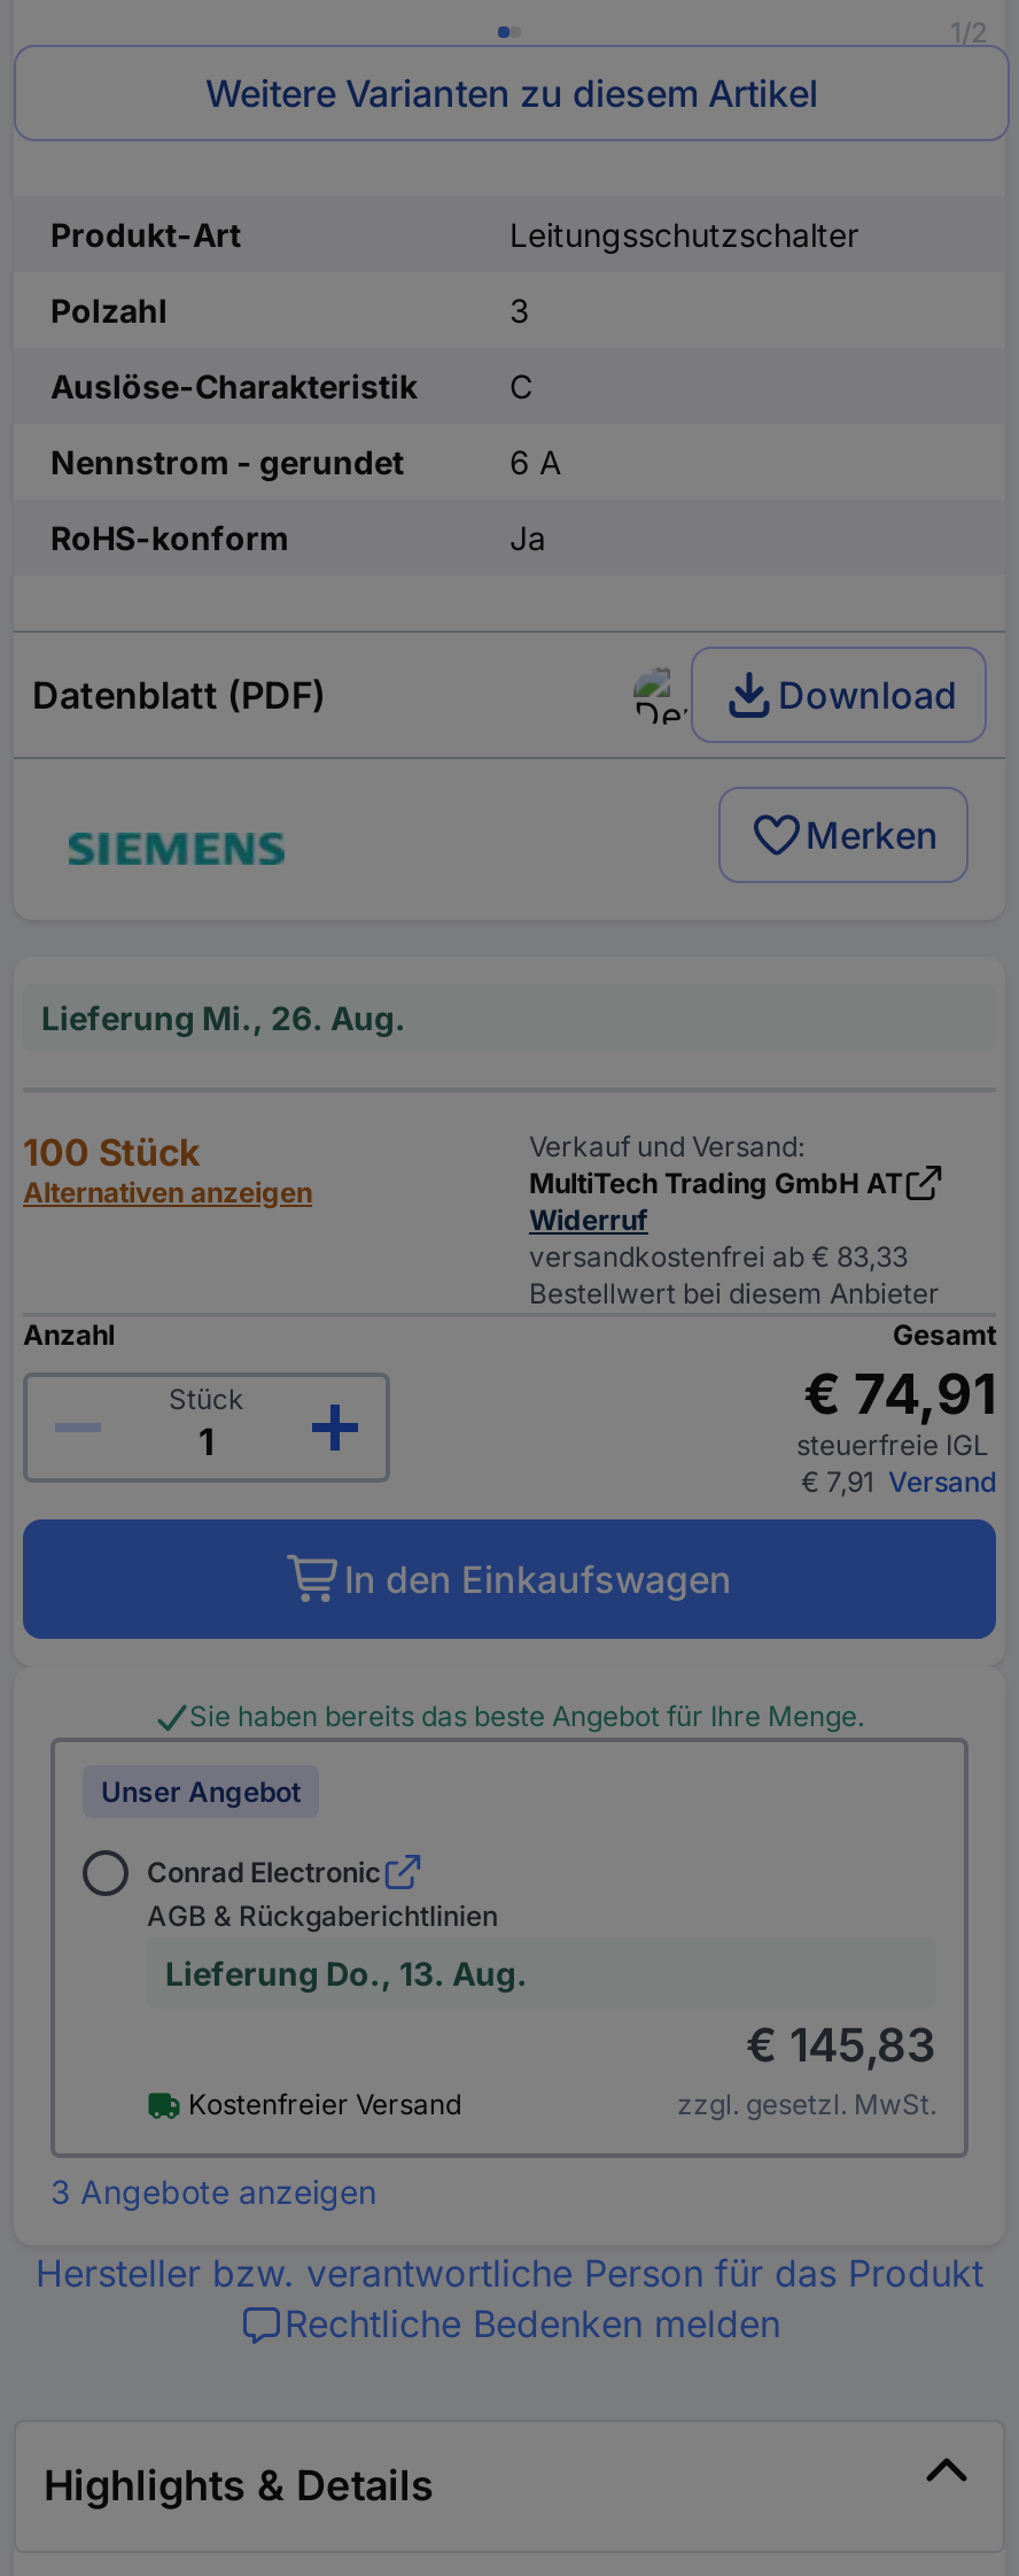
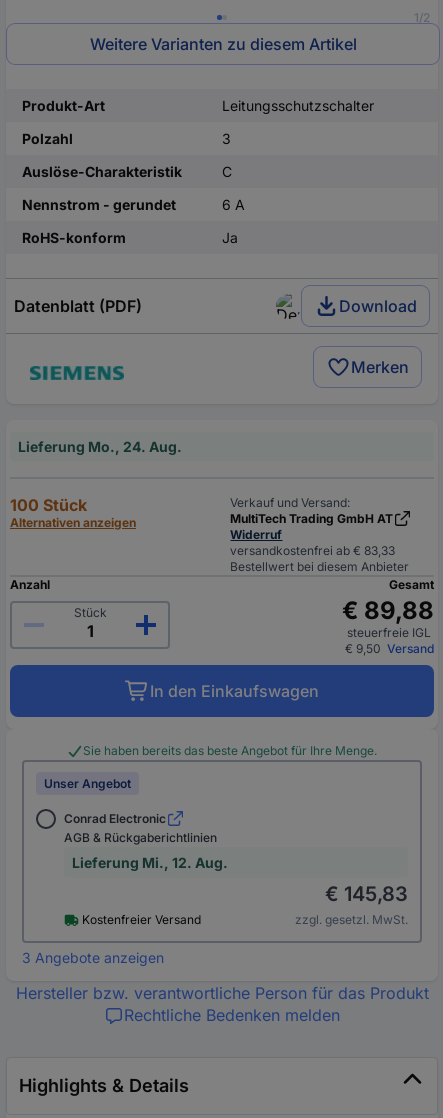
- Lieferung Mi., 26. Aug.
+ Lieferung Mo., 24. Aug.

- € 74,91
+ € 89,88

- € 7,91 Versand
+ € 9,50 Versand

- Lieferung Do., 13. Aug.
+ Lieferung Mi., 12. Aug.
